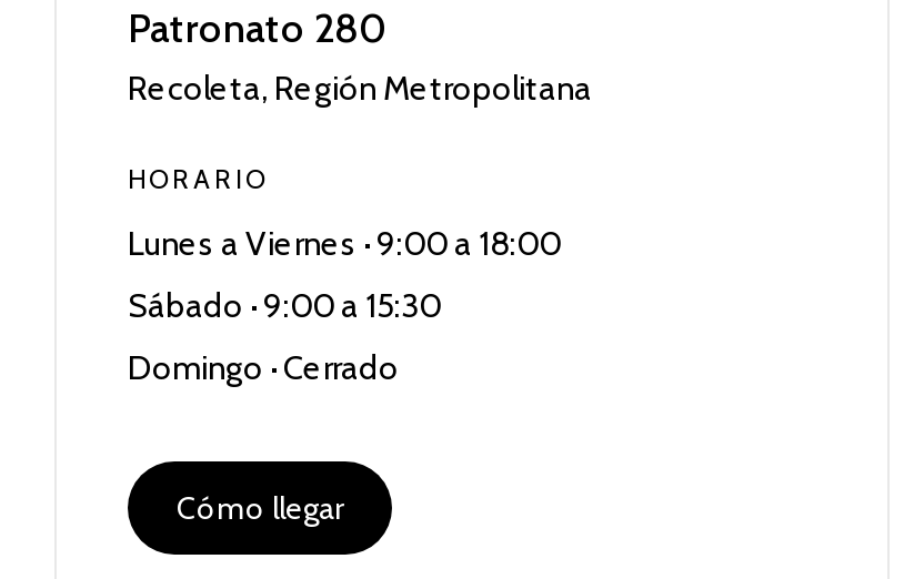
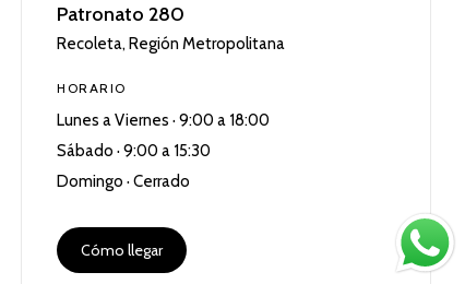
+ [image]
